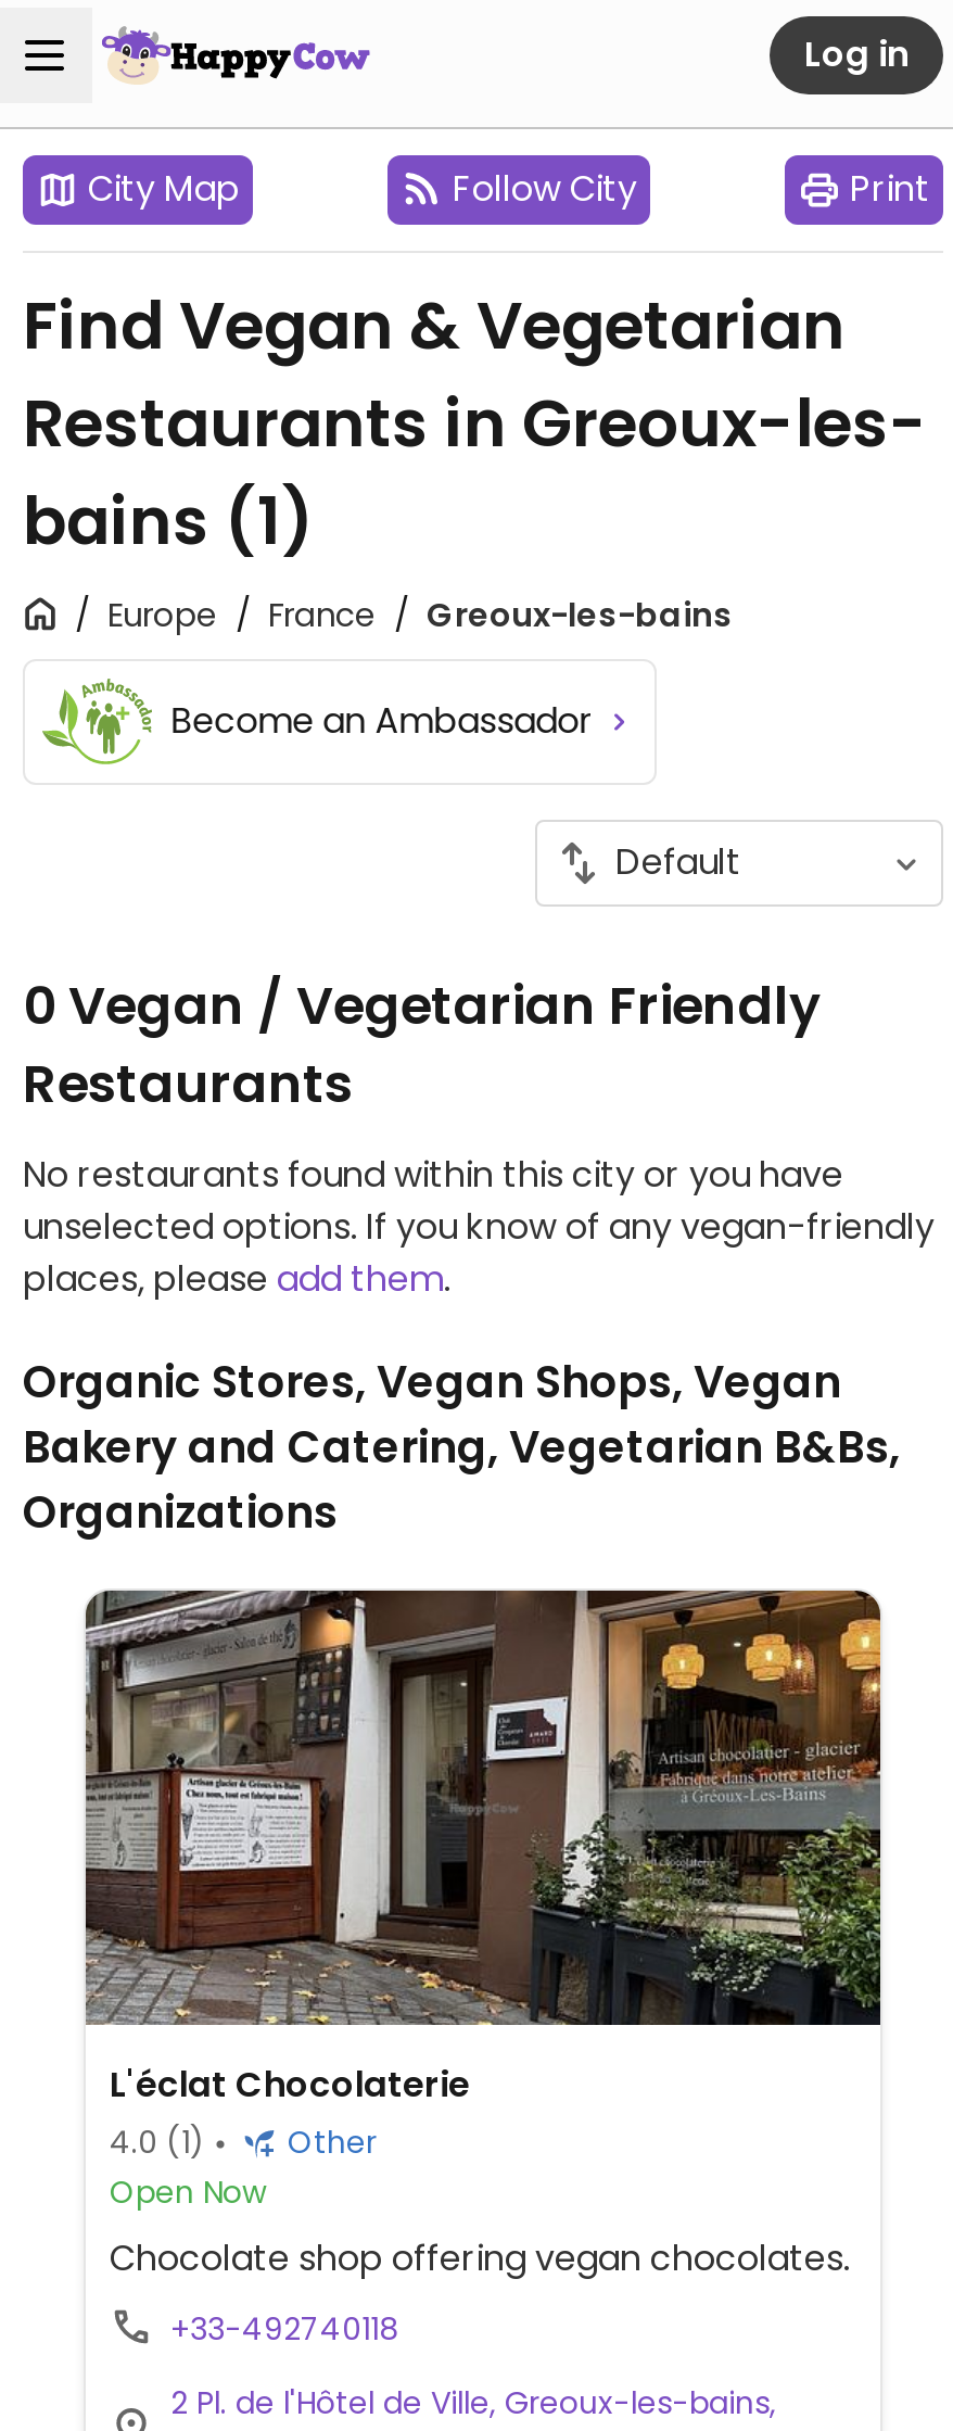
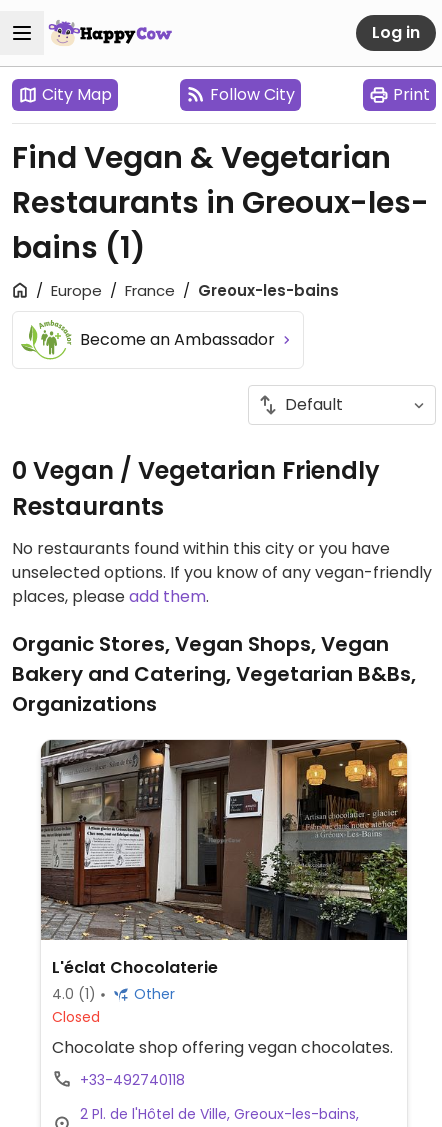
- Open Now
+ Closed
